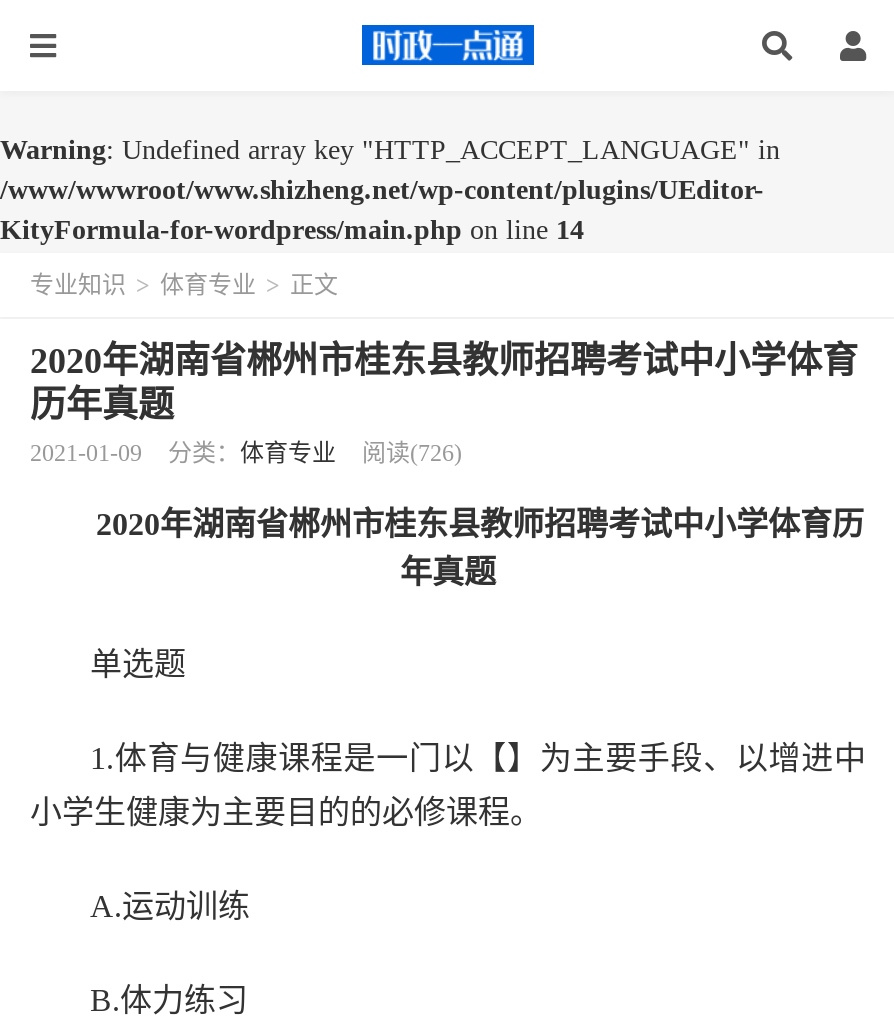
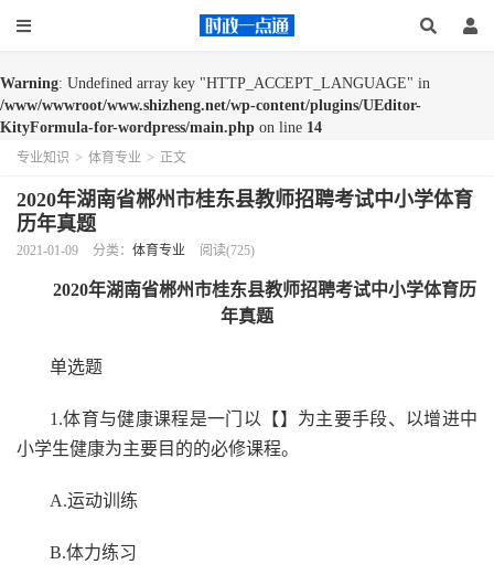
- 2021-01-09 分类：体育专业 阅读(726)
+ 2021-01-09 分类：体育专业 阅读(725)
